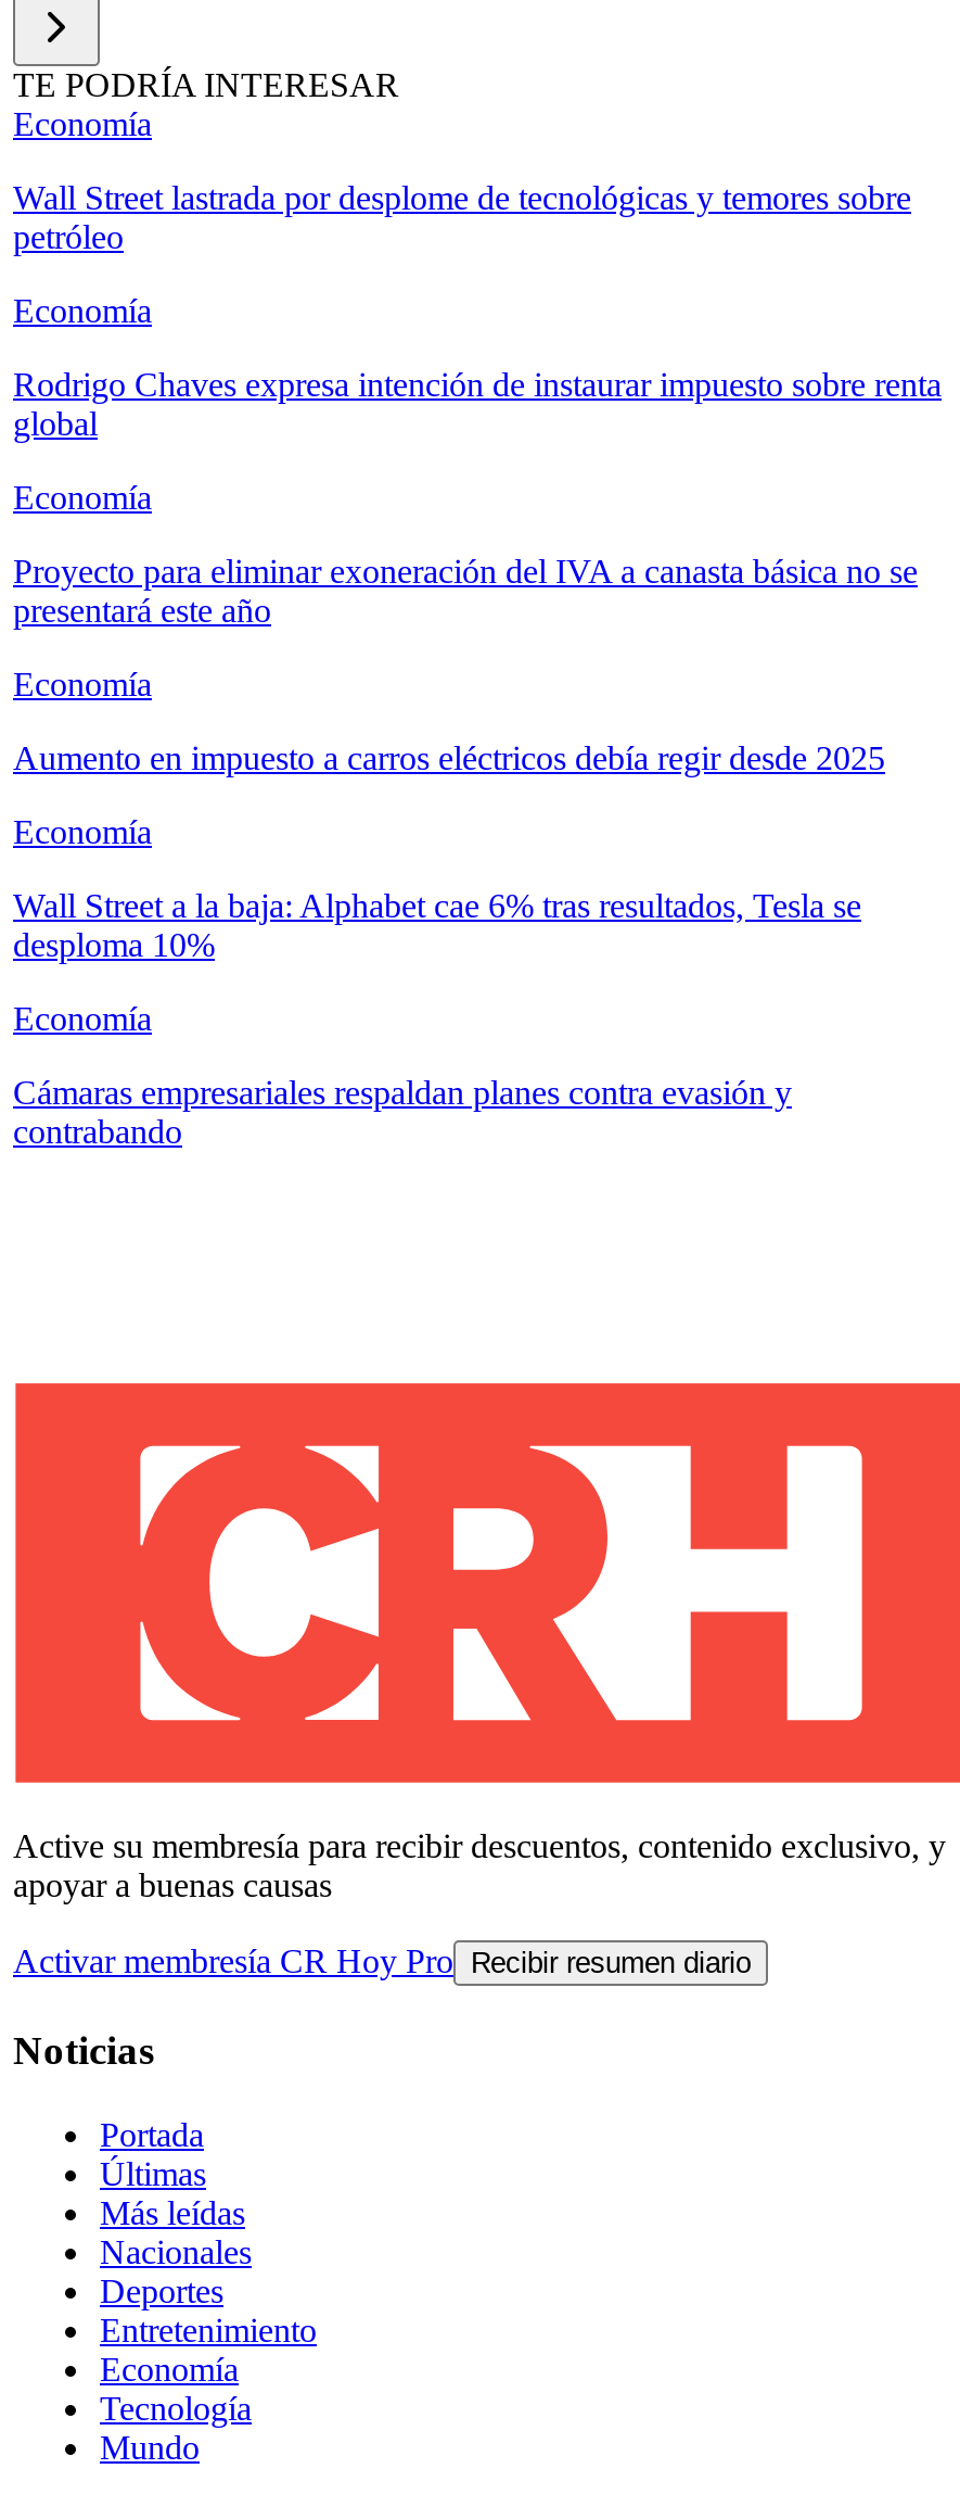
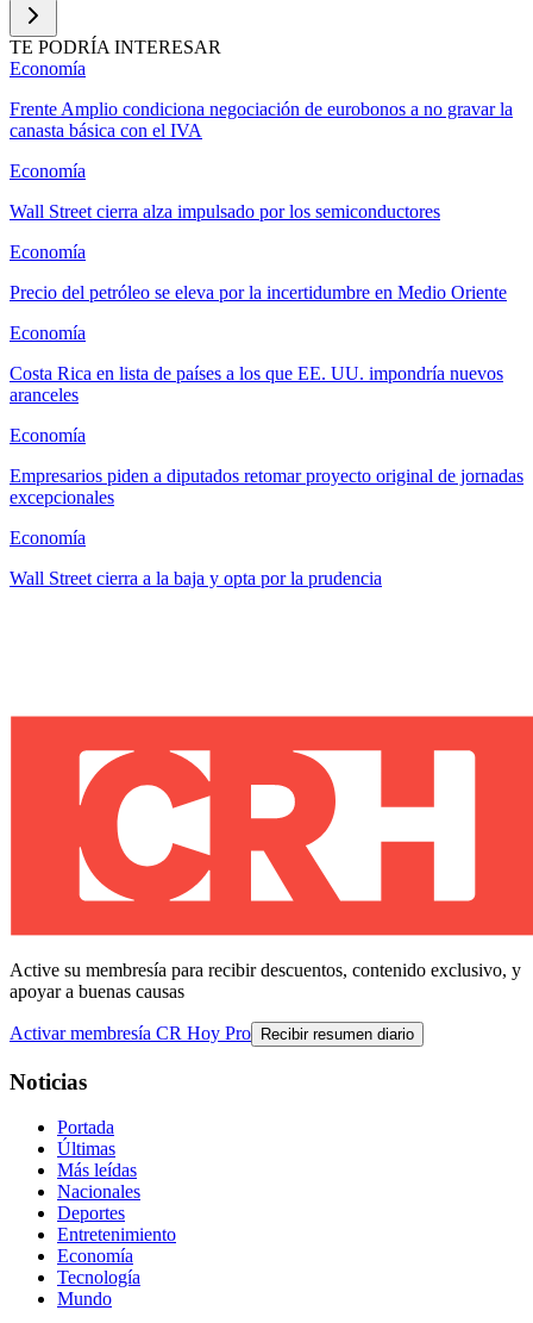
- Wall Street lastrada por desplome de tecnológicas y temores sobre
- petróleo
+ Frente Amplio condiciona negociación de eurobonos a no gravar la
+ canasta básica con el IVA

- Rodrigo Chaves expresa intención de instaurar impuesto sobre renta
- global
+ Wall Street cierra alza impulsado por los semiconductores

- Proyecto para eliminar exoneración del IVA a canasta básica no se
- presentará este año
+ Precio del petróleo se eleva por la incertidumbre en Medio Oriente

- Aumento en impuesto a carros eléctricos debía regir desde 2025
+ Costa Rica en lista de países a los que EE. UU. impondría nuevos
+ aranceles

- Wall Street a la baja: Alphabet cae 6% tras resultados, Tesla se
- desploma 10%
+ Empresarios piden a diputados retomar proyecto original de jornadas
+ excepcionales

- Cámaras empresariales respaldan planes contra evasión y
- contrabando
+ Wall Street cierra a la baja y opta por la prudencia
